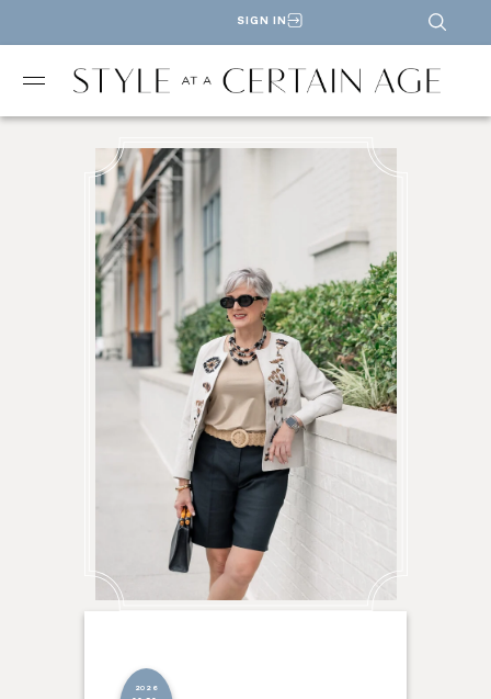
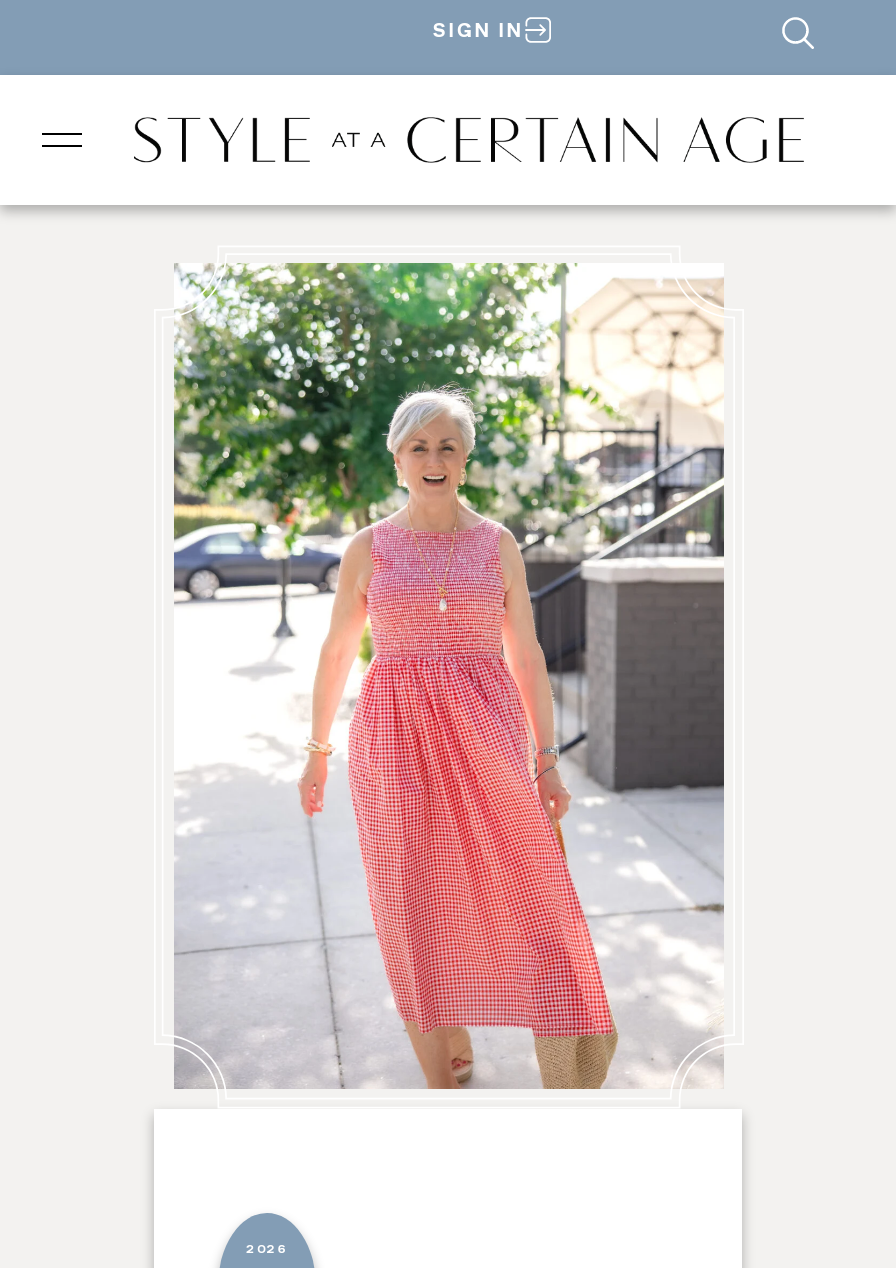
- [image]
+ [image]
